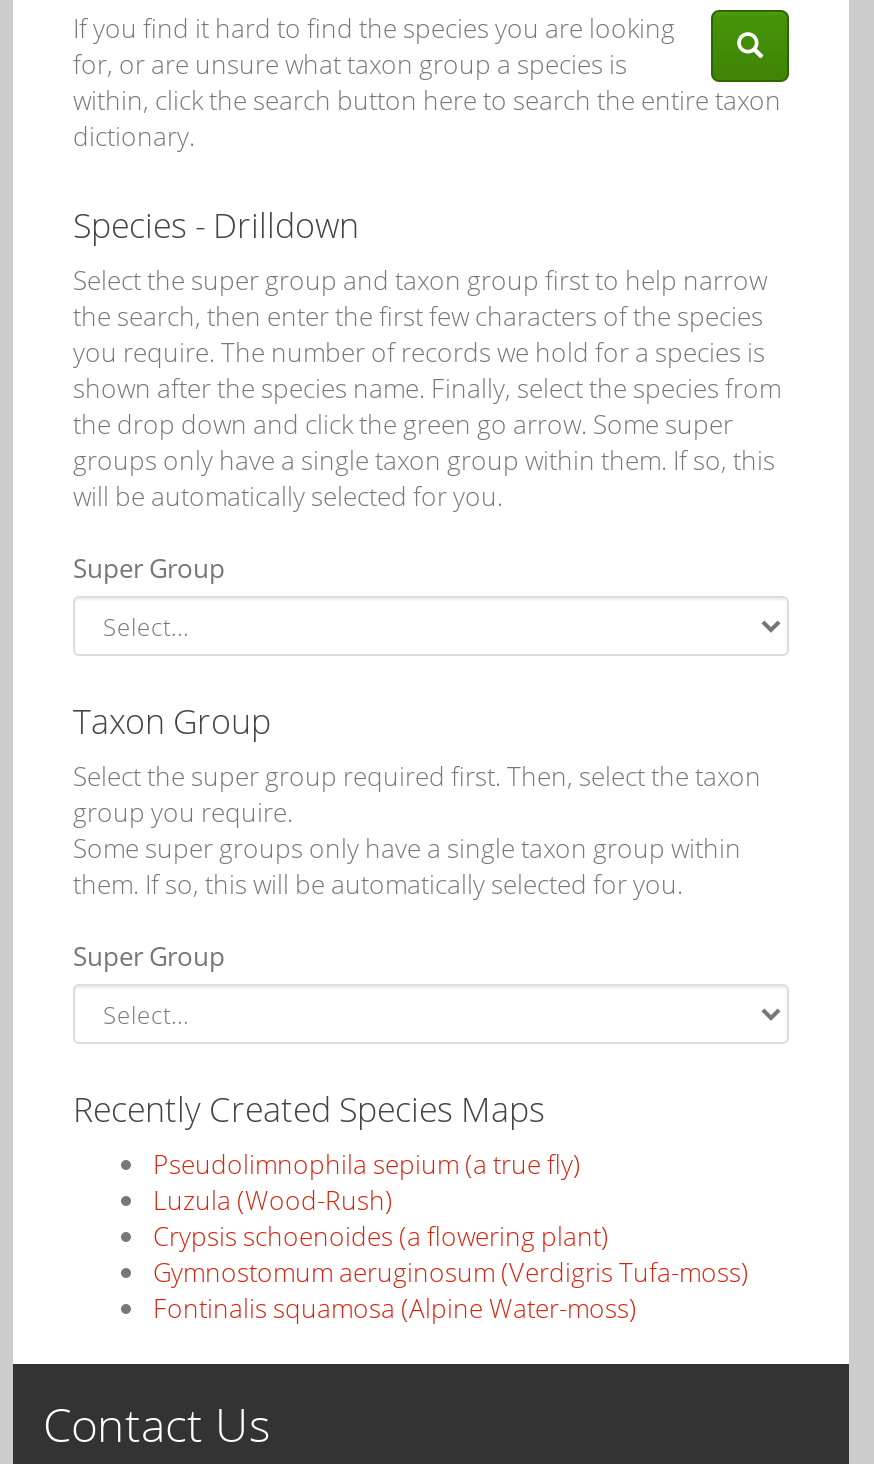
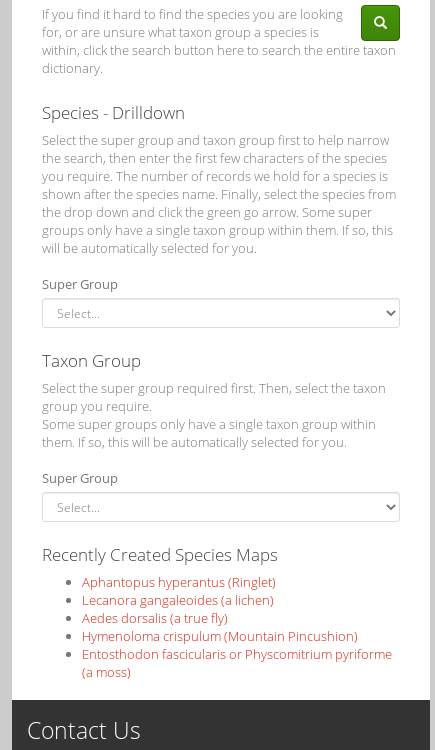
- Pseudolimnophila sepium (a true fly)
- Luzula (Wood-Rush)
- Crypsis schoenoides (a flowering plant)
- Gymnostomum aeruginosum (Verdigris Tufa-moss)
- Fontinalis squamosa (Alpine Water-moss)
+ Aphantopus hyperantus (Ringlet)
+ Lecanora gangaleoides (a lichen)
+ Aedes dorsalis (a true fly)
+ Hymenoloma crispulum (Mountain Pincushion)
+ Entosthodon fascicularis or Physcomitrium pyriforme
+ (a moss)
